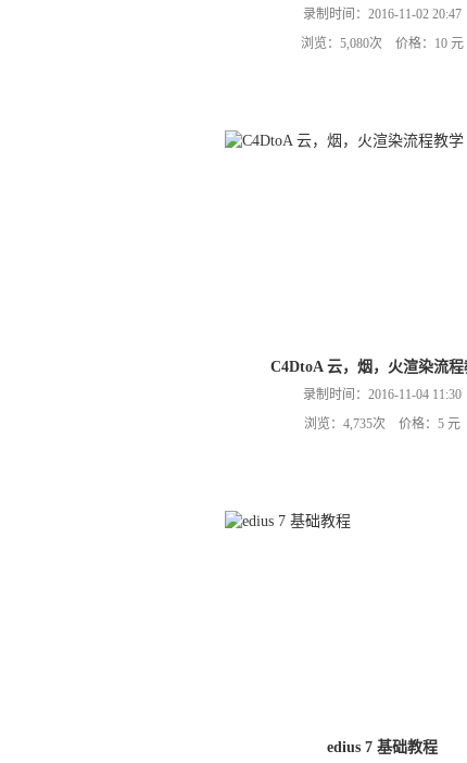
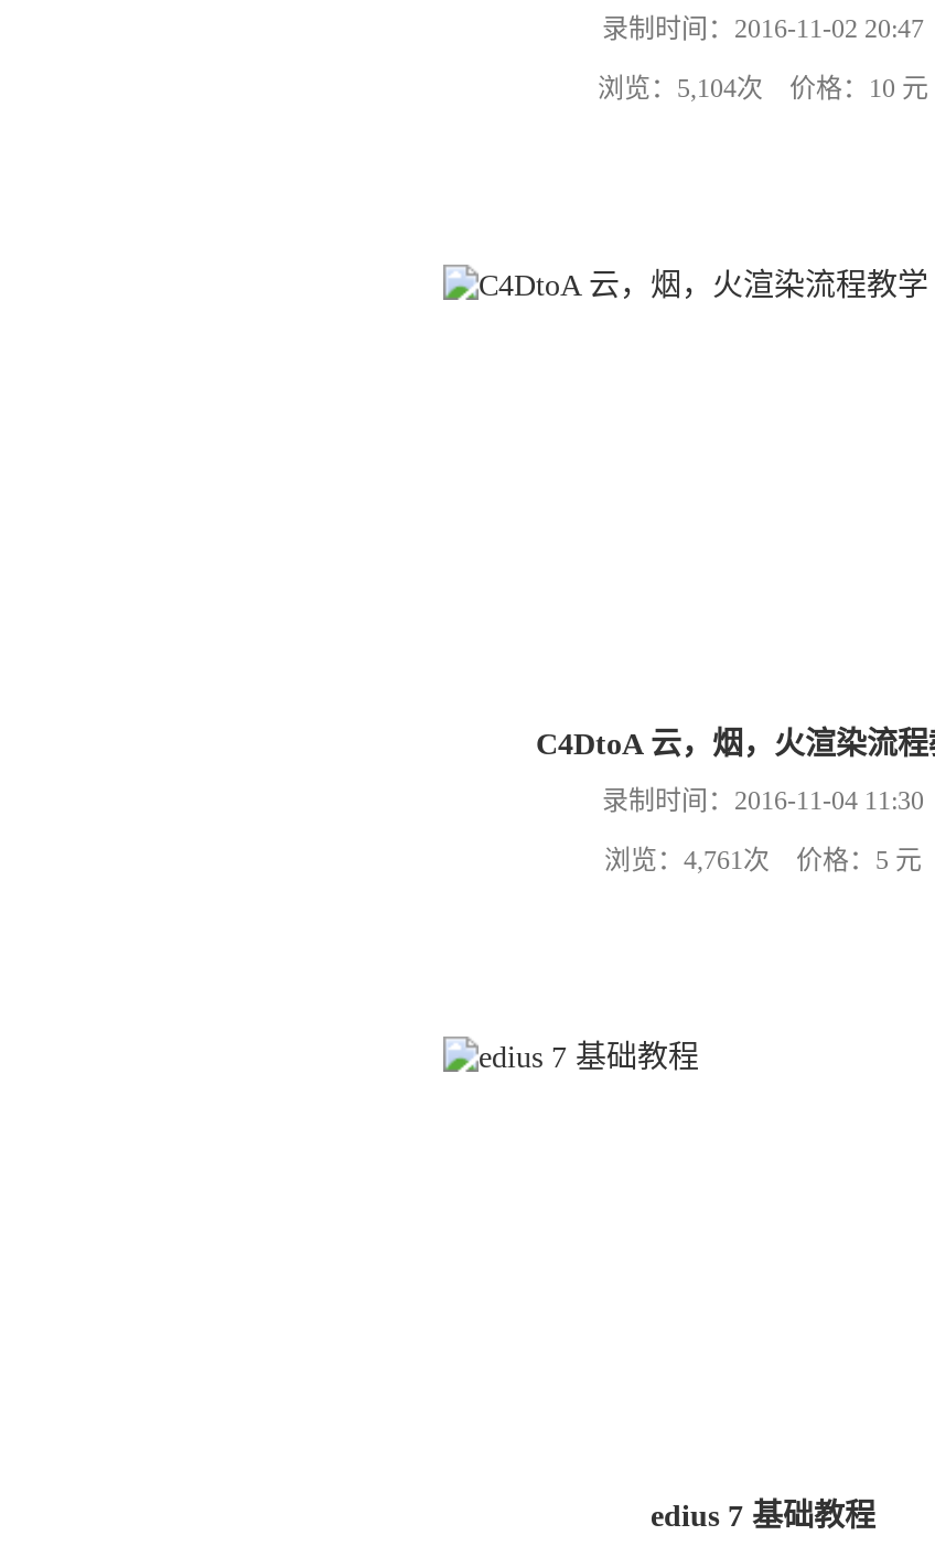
- 浏览：5,080次 价格：10 元
+ 浏览：5,104次 价格：10 元

- 浏览：4,735次 价格：5 元
+ 浏览：4,761次 价格：5 元
